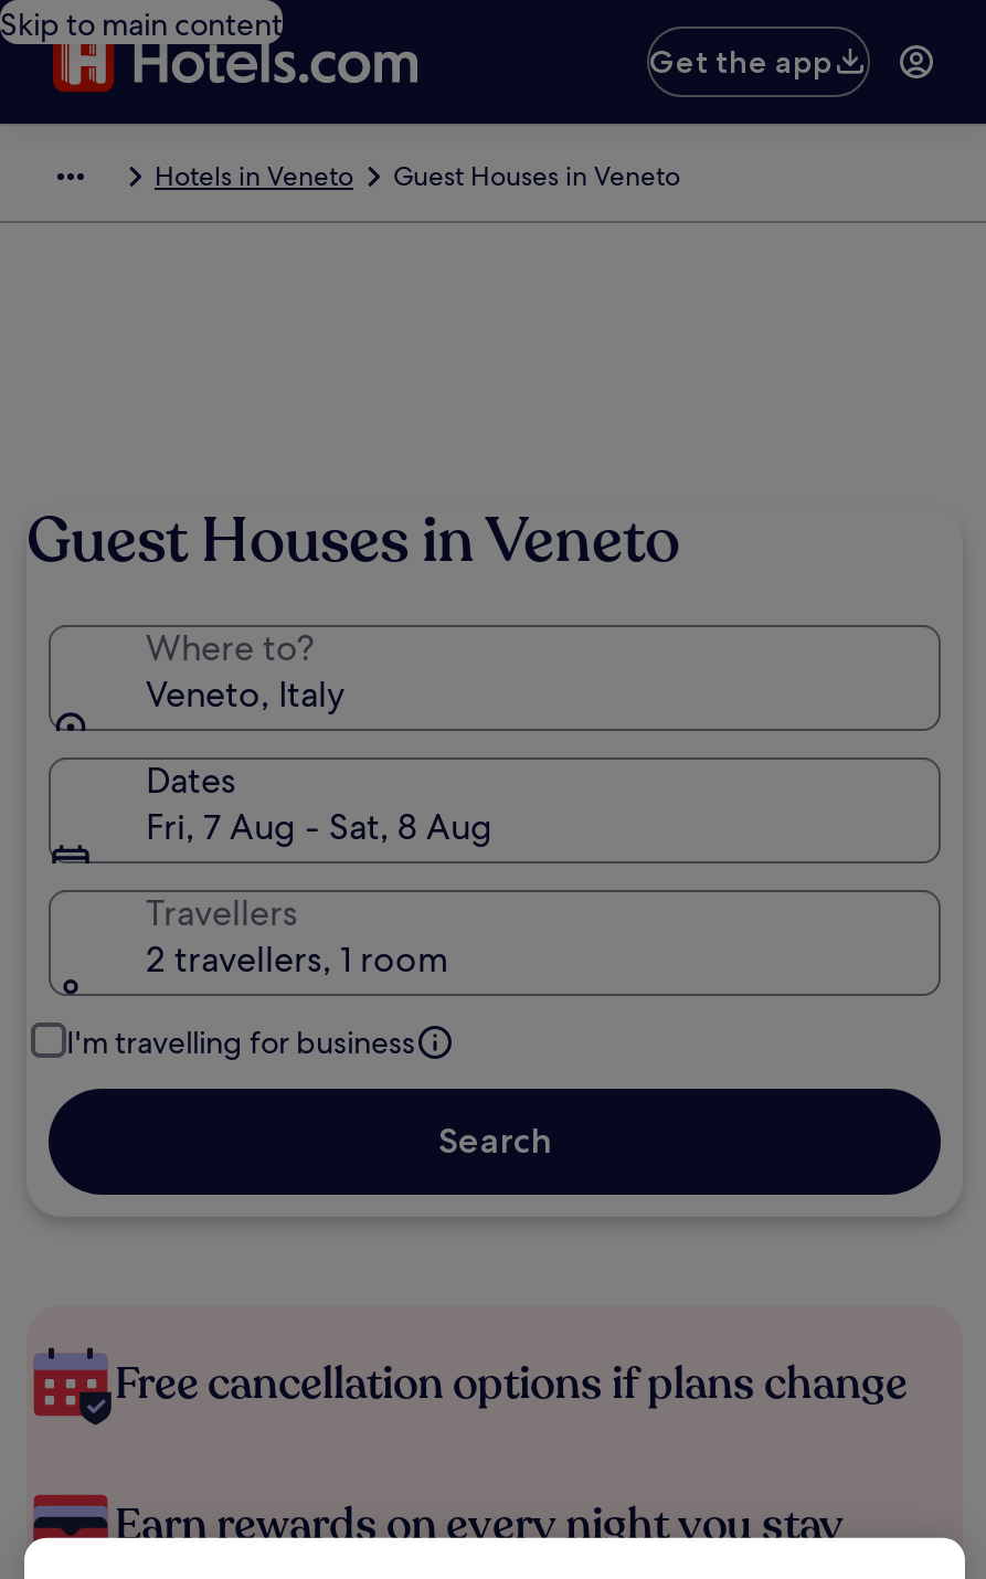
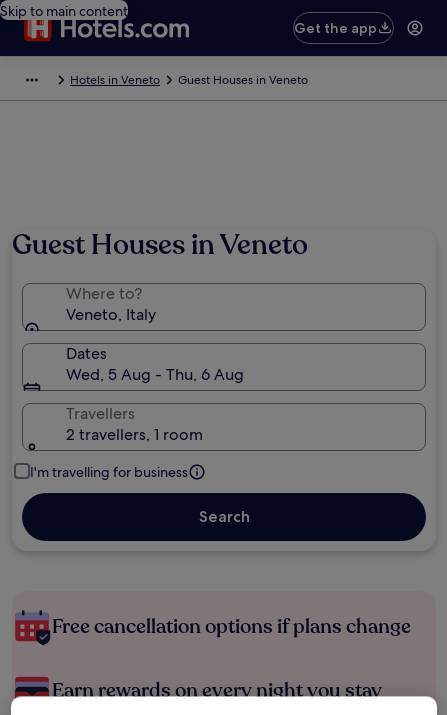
- Fri, 7 Aug - Sat, 8 Aug
+ Wed, 5 Aug - Thu, 6 Aug
